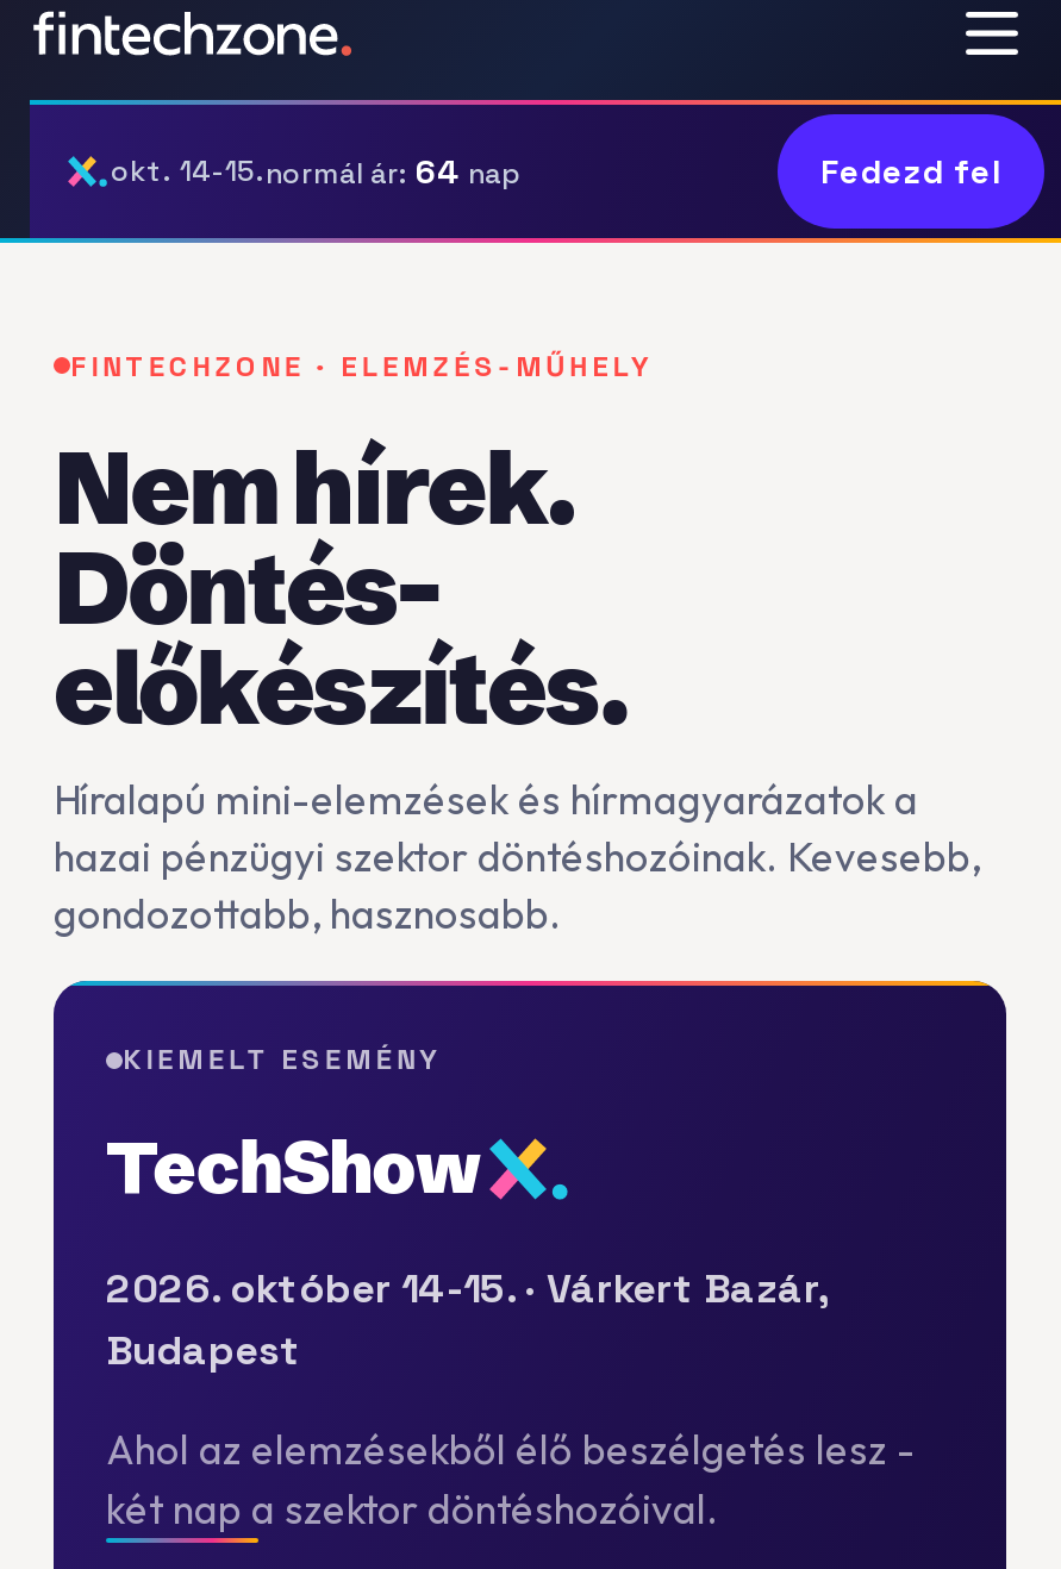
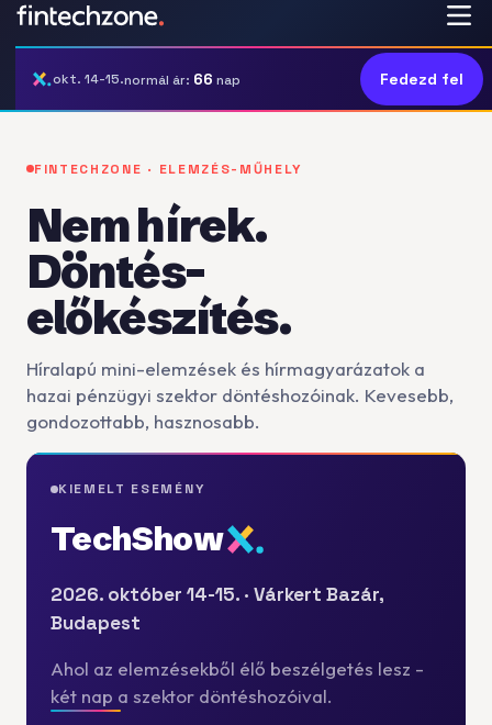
- okt. 14-15.normál ár: 64 nap
+ okt. 14-15.normál ár: 66 nap
